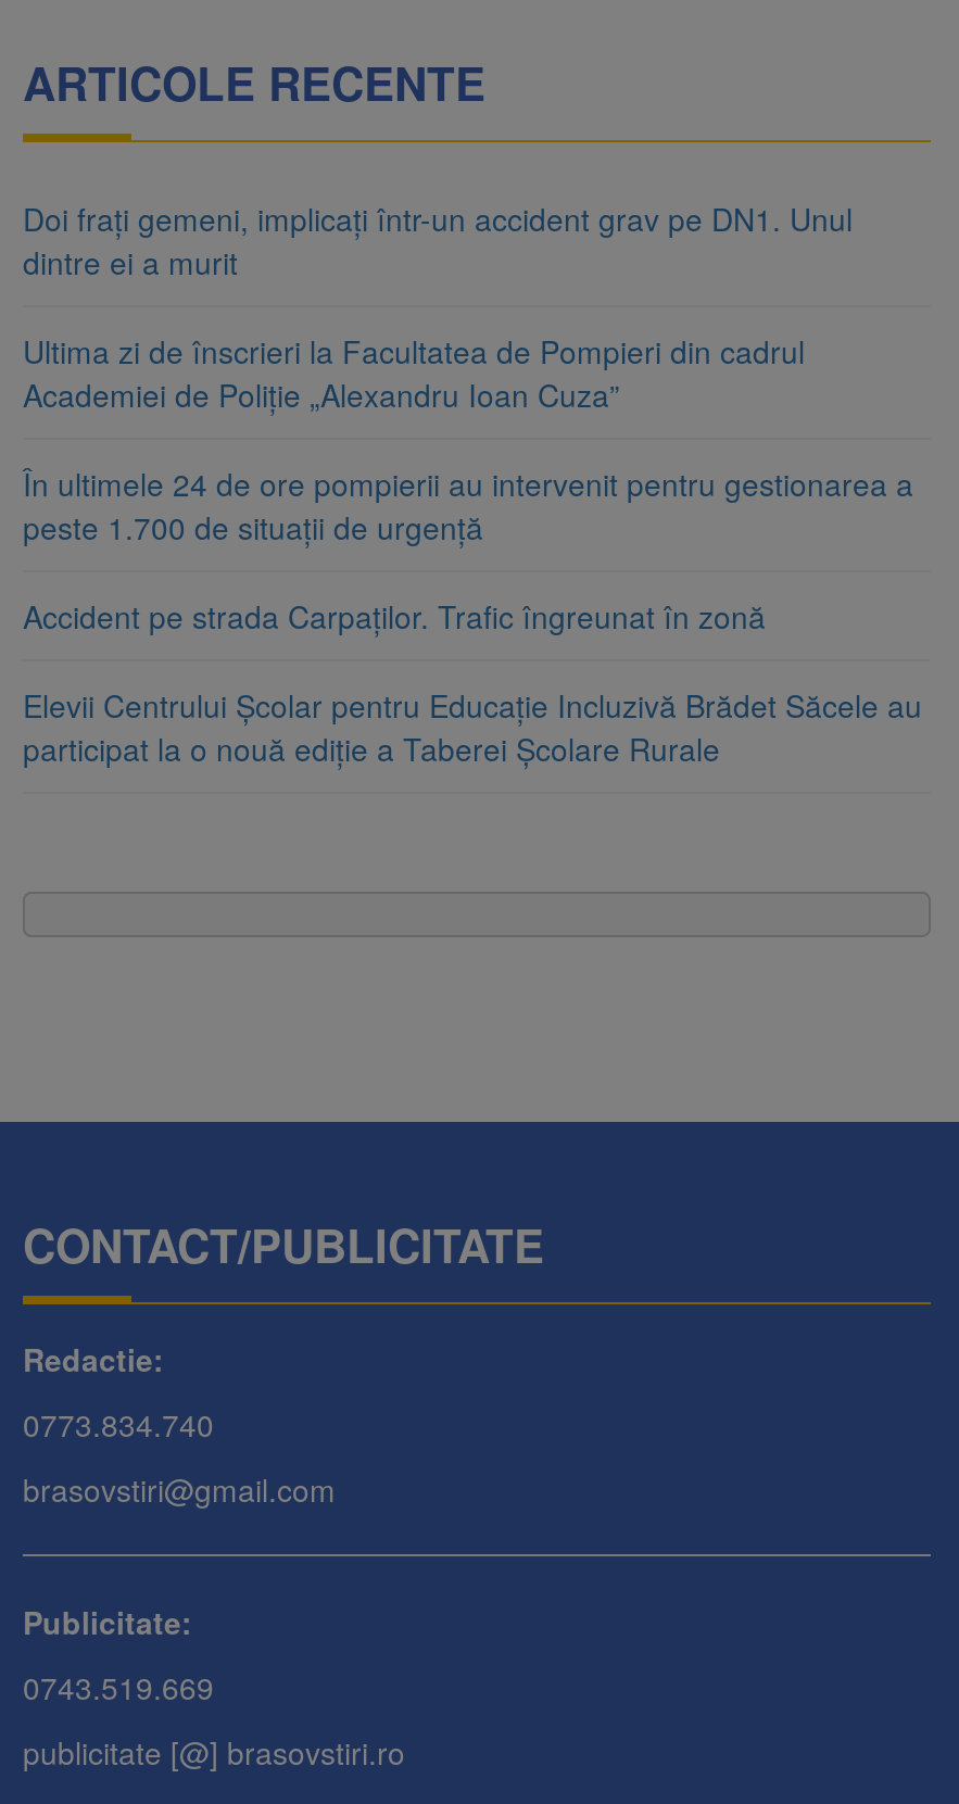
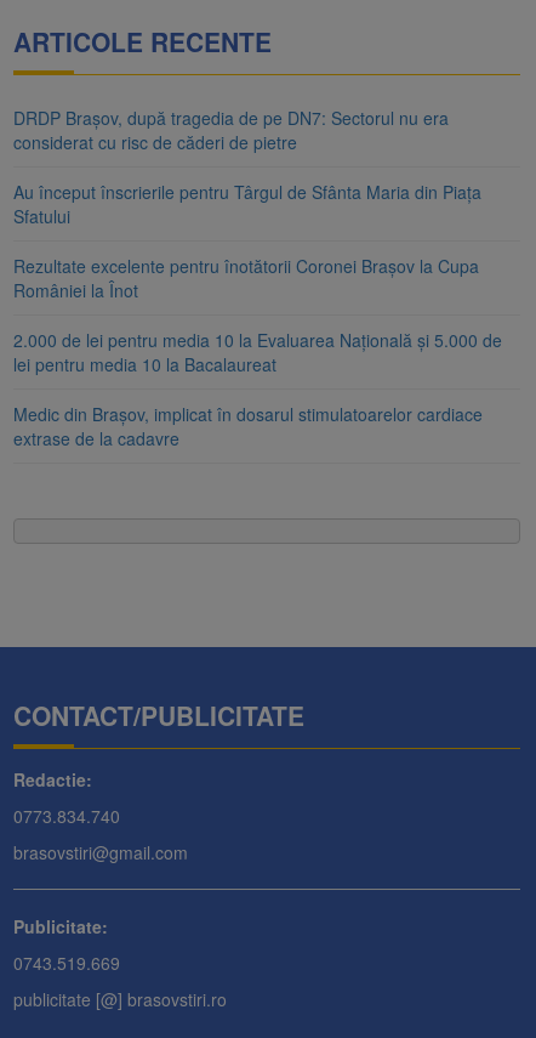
- Doi frați gemeni, implicați într-un accident grav pe DN1. Unul
- dintre ei a murit
+ DRDP Brașov, după tragedia de pe DN7: Sectorul nu era
+ considerat cu risc de căderi de pietre

- Ultima zi de înscrieri la Facultatea de Pompieri din cadrul
- Academiei de Poliție „Alexandru Ioan Cuza”
+ Au început înscrierile pentru Târgul de Sfânta Maria din Piața
+ Sfatului

- În ultimele 24 de ore pompierii au intervenit pentru gestionarea a
- peste 1.700 de situații de urgență
+ Rezultate excelente pentru înotătorii Coronei Brașov la Cupa
+ României la Înot

- Accident pe strada Carpaților. Trafic îngreunat în zonă
+ 2.000 de lei pentru media 10 la Evaluarea Națională și 5.000 de
+ lei pentru media 10 la Bacalaureat

- Elevii Centrului Școlar pentru Educație Incluzivă Brădet Săcele au
- participat la o nouă ediție a Taberei Școlare Rurale
+ Medic din Brașov, implicat în dosarul stimulatoarelor cardiace
+ extrase de la cadavre
